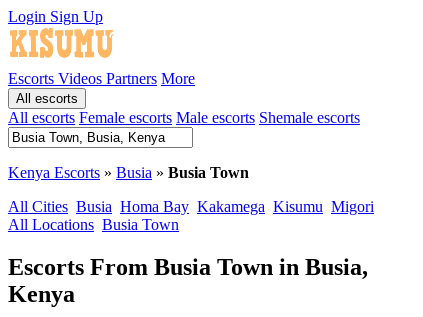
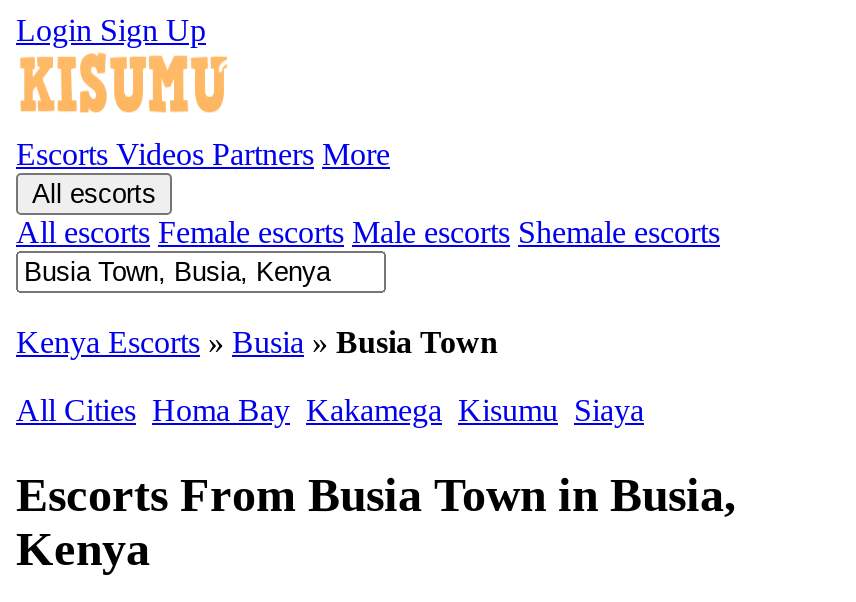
- All Cities Busia Homa Bay Kakamega Kisumu Migori
- All Locations Busia Town
+ All Cities Homa Bay Kakamega Kisumu Siaya
